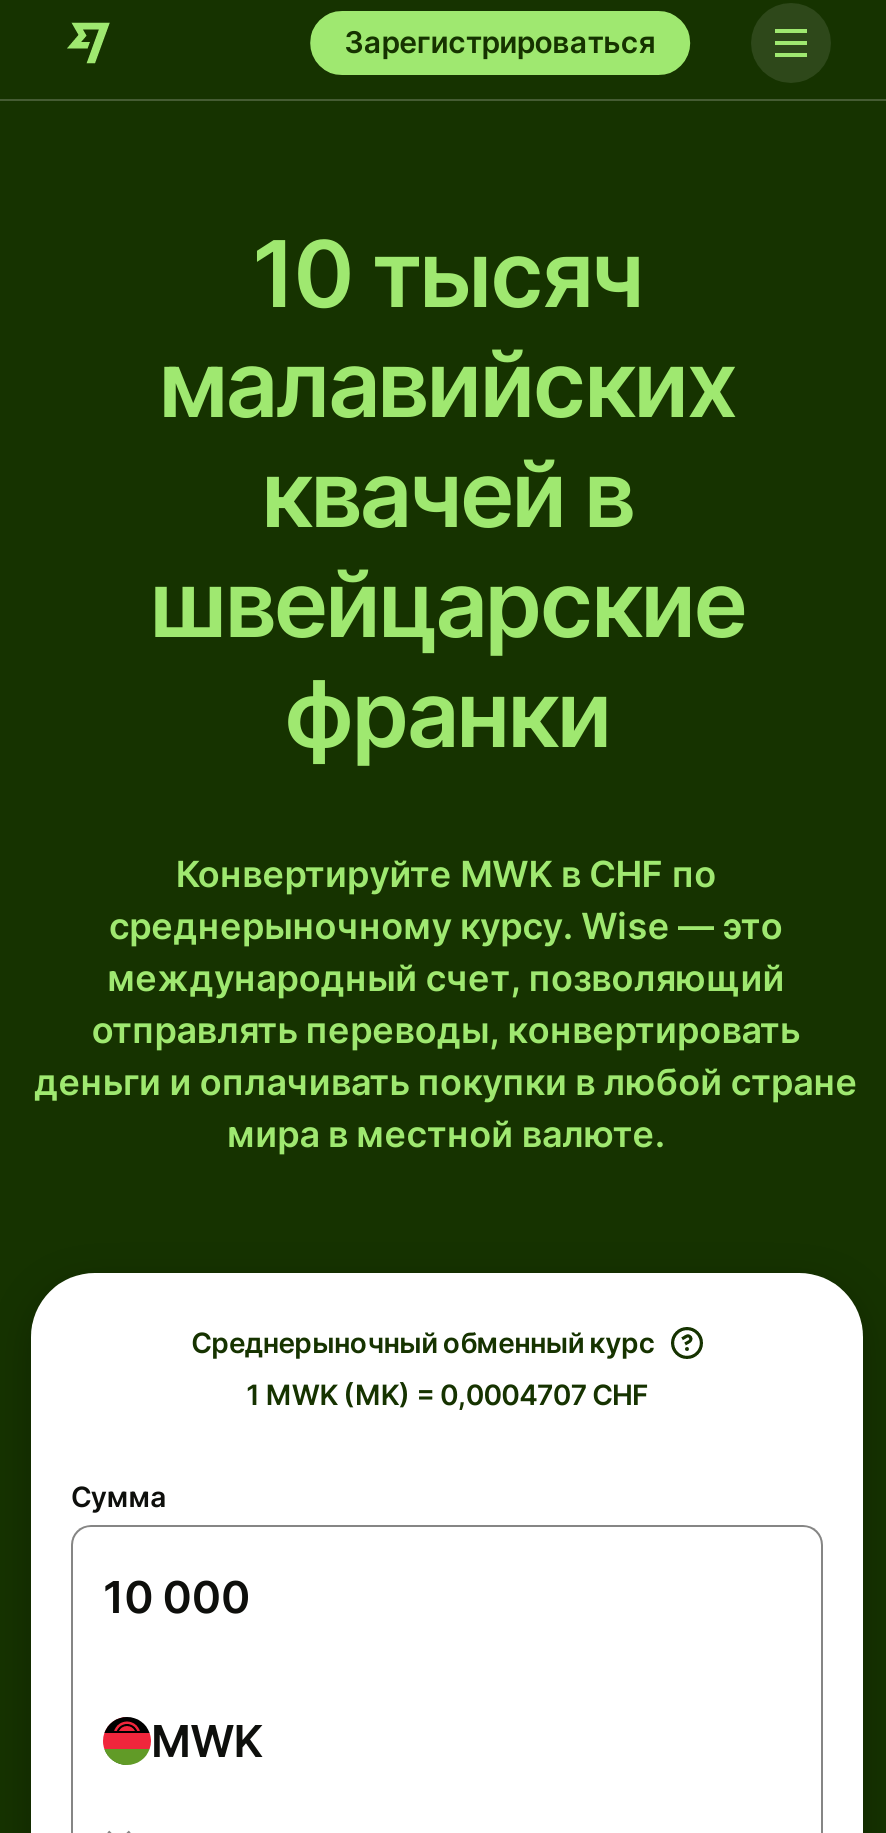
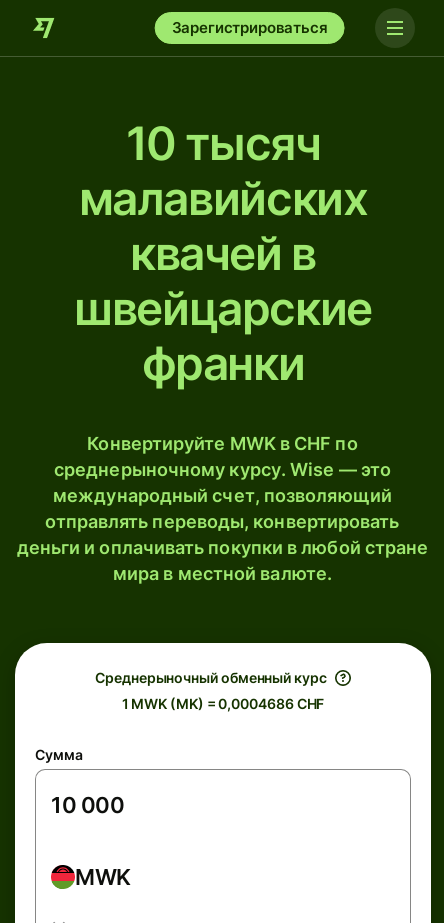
- 1 MWK (MK) = 0,0004707 CHF
+ 1 MWK (MK) = 0,0004686 CHF
